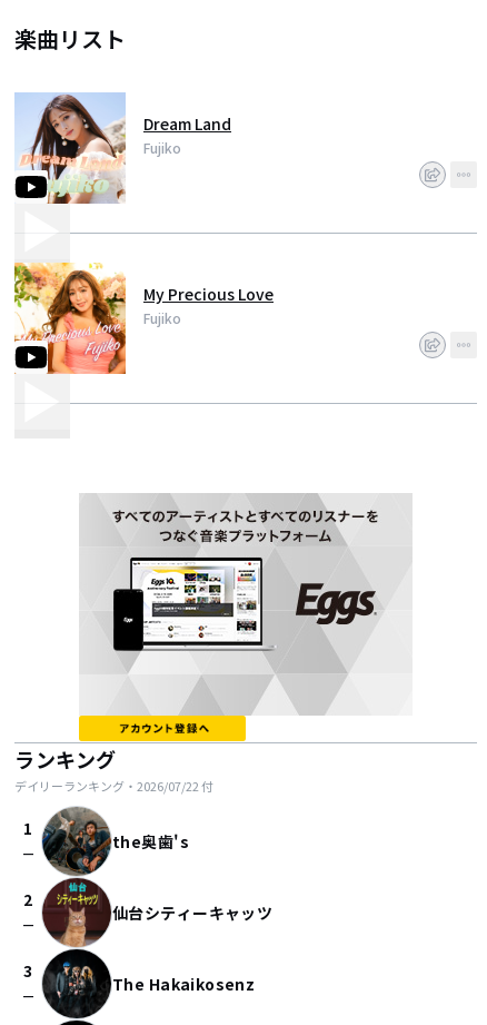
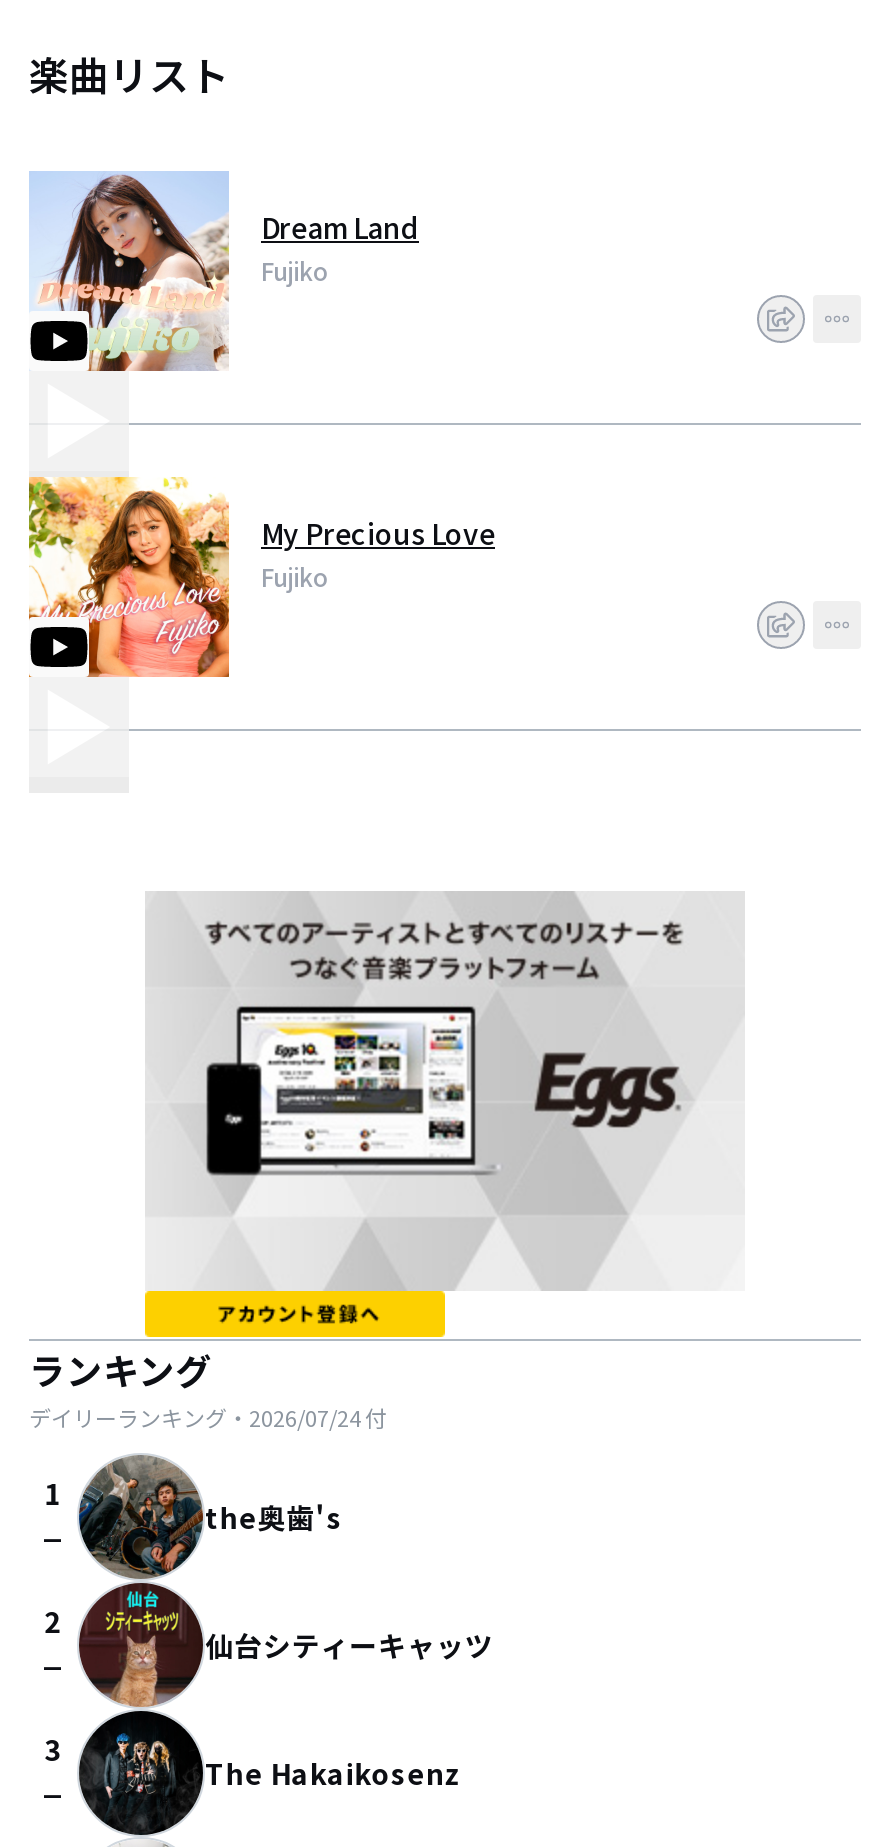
- デイリーランキング・2026/07/22付
+ デイリーランキング・2026/07/24付
